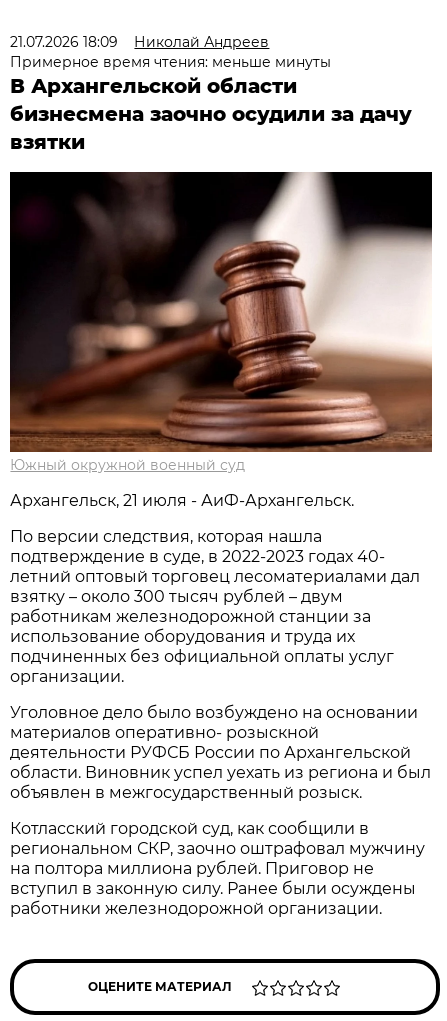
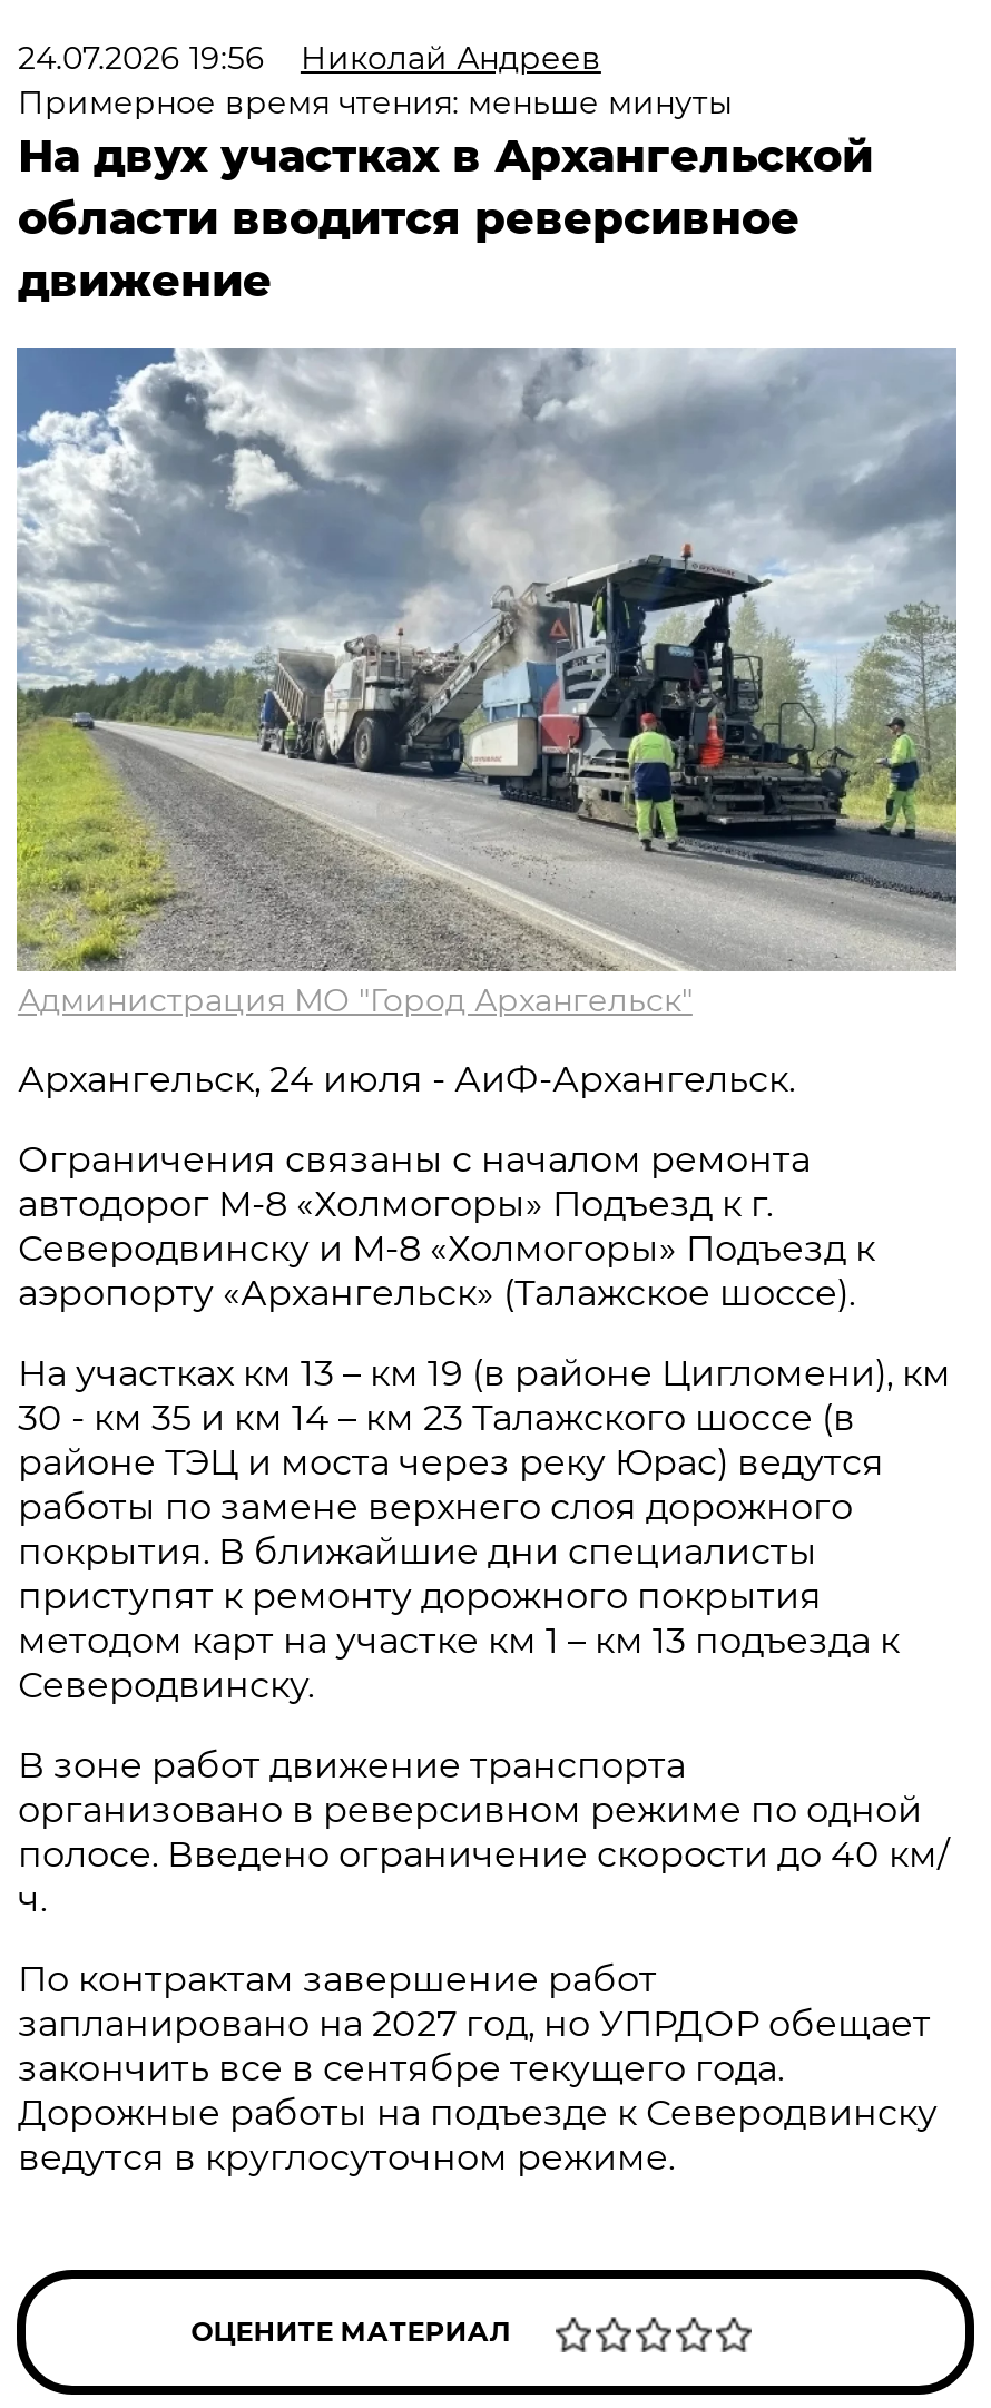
- 21.07.2026 18:09 Николай Андреев
+ 24.07.2026 19:56 Николай Андреев

- В Архангельской области
- бизнесмена заочно осудили за дачу
- взятки
+ На двух участках в Архангельской
+ области вводится реверсивное
+ движение

- [image]
- Южный окружной военный суд
- Архангельск, 21 июля - АиФ-Архангельск.
- По версии следствия, которая нашла
- подтверждение в суде, в 2022-2023 годах 40-
- летний оптовый торговец лесоматериалами дал
- взятку – около 300 тысяч рублей – двум
- работникам железнодорожной станции за
- использование оборудования и труда их
- подчиненных без официальной оплаты услуг
- организации.
- Уголовное дело было возбуждено на основании
- материалов оперативно- розыскной
- деятельности РУФСБ России по Архангельской
- области. Виновник успел уехать из региона и был
- объявлен в межгосударственный розыск.
- Котласский городской суд, как сообщили в
- региональном СКР, заочно оштрафовал мужчину
- на полтора миллиона рублей. Приговор не
- вступил в законную силу. Ранее были осуждены
- работники железнодорожной организации.
+ [image]
+ Администрация МО "Город Архангельск"
+ Архангельск, 24 июля - АиФ-Архангельск.
+ Ограничения связаны с началом ремонта
+ автодорог М-8 «Холмогоры» Подъезд к г.
+ Северодвинску и М-8 «Холмогоры» Подъезд к
+ аэропорту «Архангельск» (Талажское шоссе).
+ На участках км 13 – км 19 (в районе Цигломени), км
+ 30 - км 35 и км 14 – км 23 Талажского шоссе (в
+ районе ТЭЦ и моста через реку Юрас) ведутся
+ работы по замене верхнего слоя дорожного
+ покрытия. В ближайшие дни специалисты
+ приступят к ремонту дорожного покрытия
+ методом карт на участке км 1 – км 13 подъезда к
+ Северодвинску.
+ В зоне работ движение транспорта
+ организовано в реверсивном режиме по одной
+ полосе. Введено ограничение скорости до 40 км/
+ ч.
+ По контрактам завершение работ
+ запланировано на 2027 год, но УПРДОР обещает
+ закончить все в сентябре текущего года.
+ Дорожные работы на подъезде к Северодвинску
+ ведутся в круглосуточном режиме.
